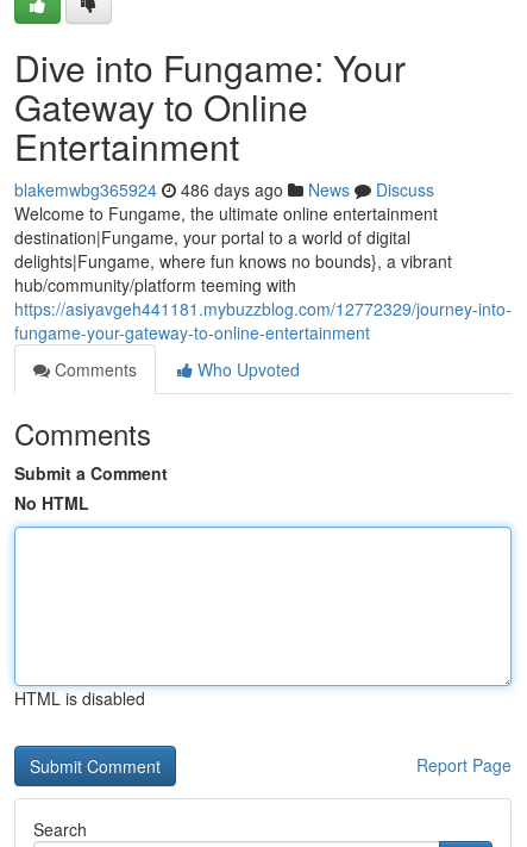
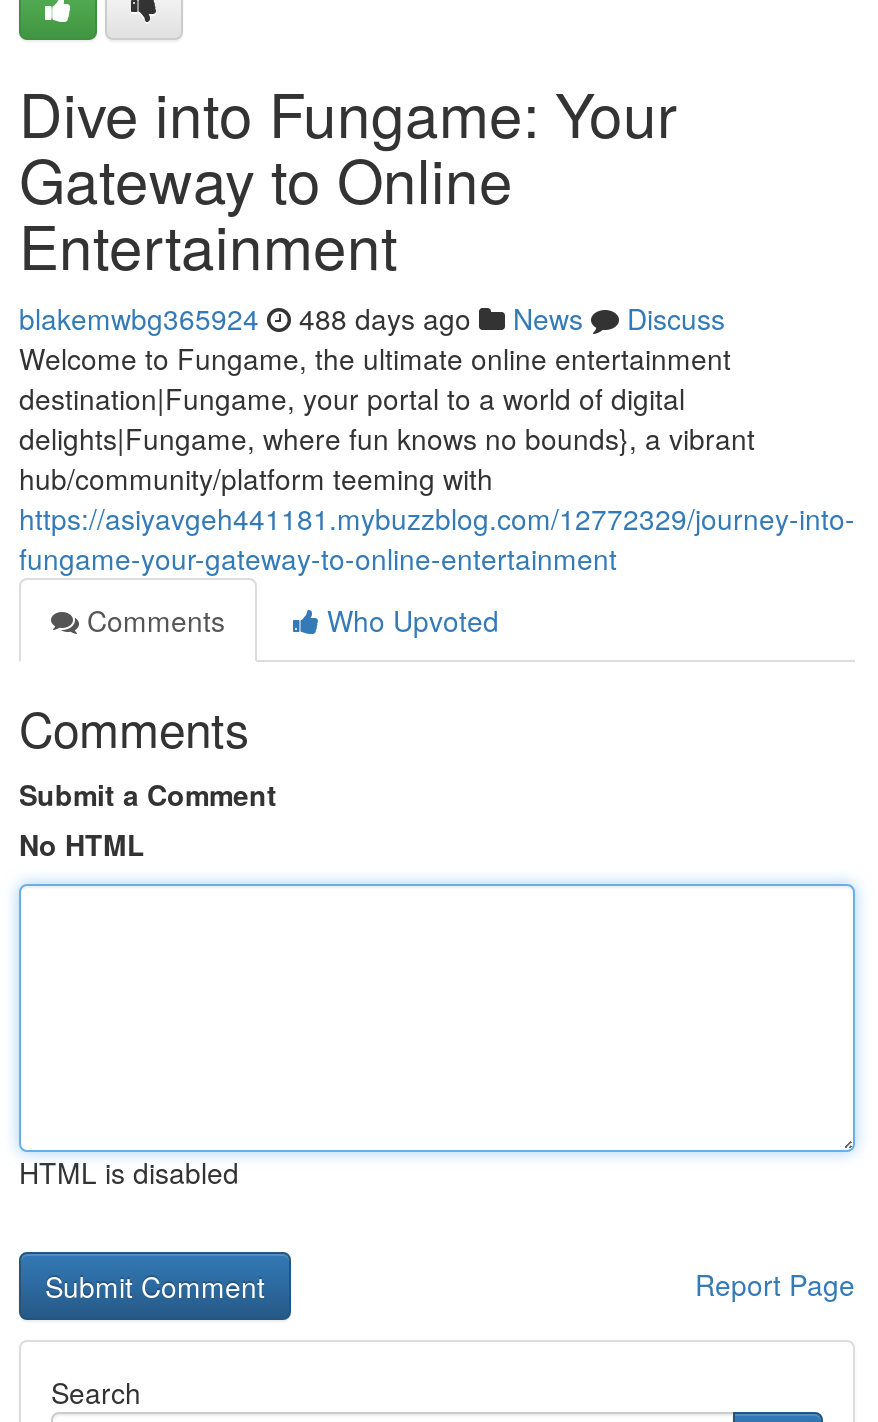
- blakemwbg365924 486 days ago News Discuss
+ blakemwbg365924 488 days ago News Discuss
